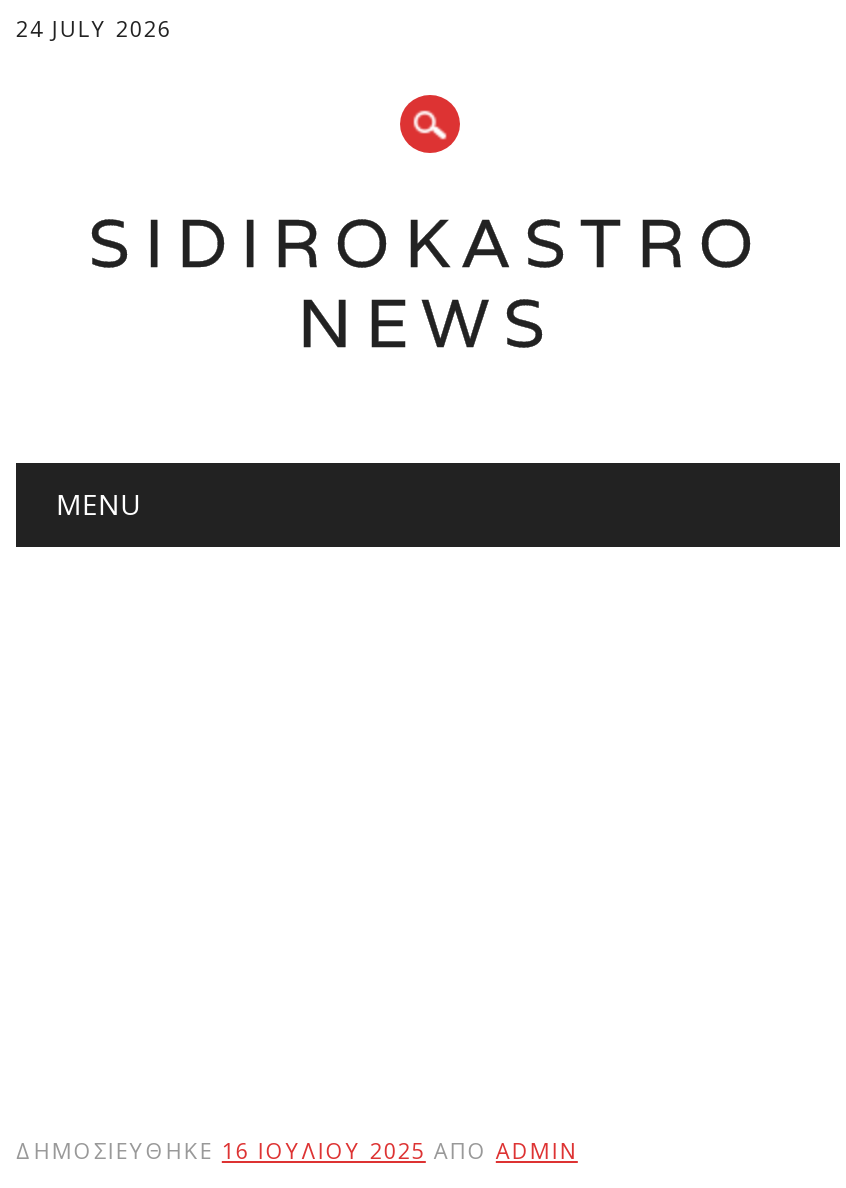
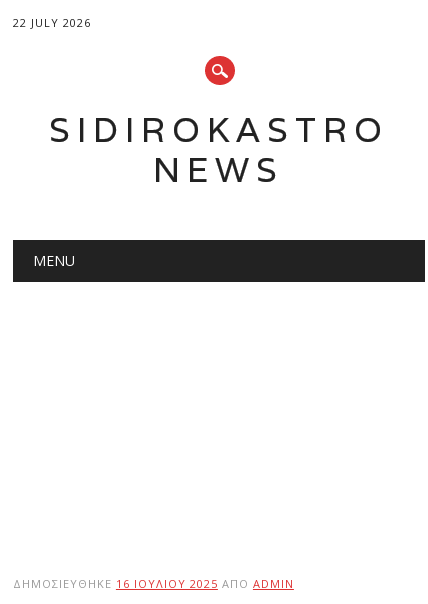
- 24 JULY 2026
+ 22 JULY 2026
